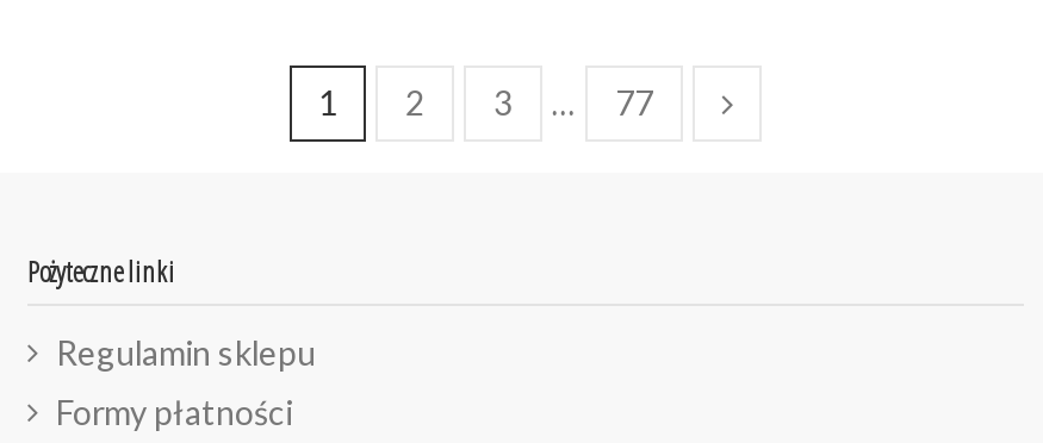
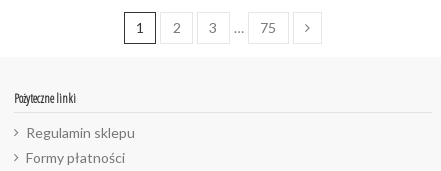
- 77
+ 75
